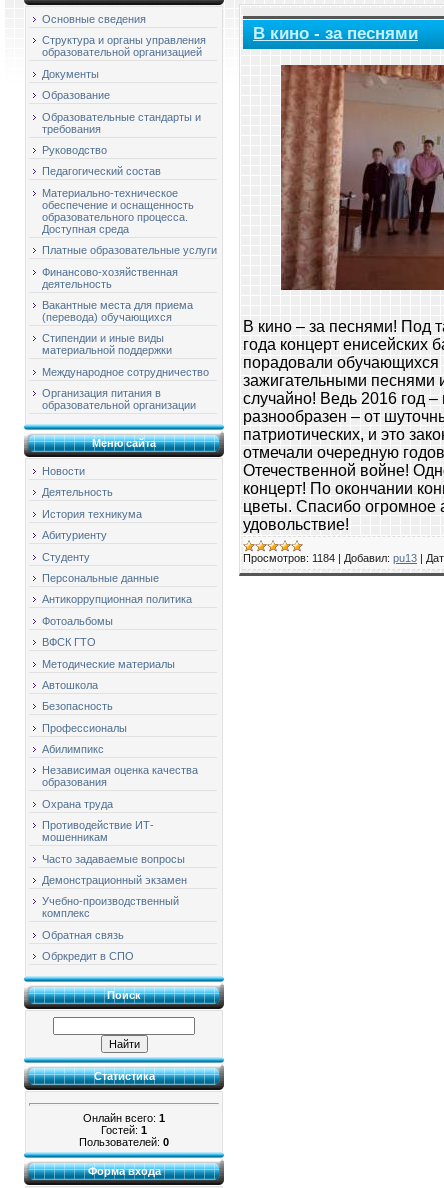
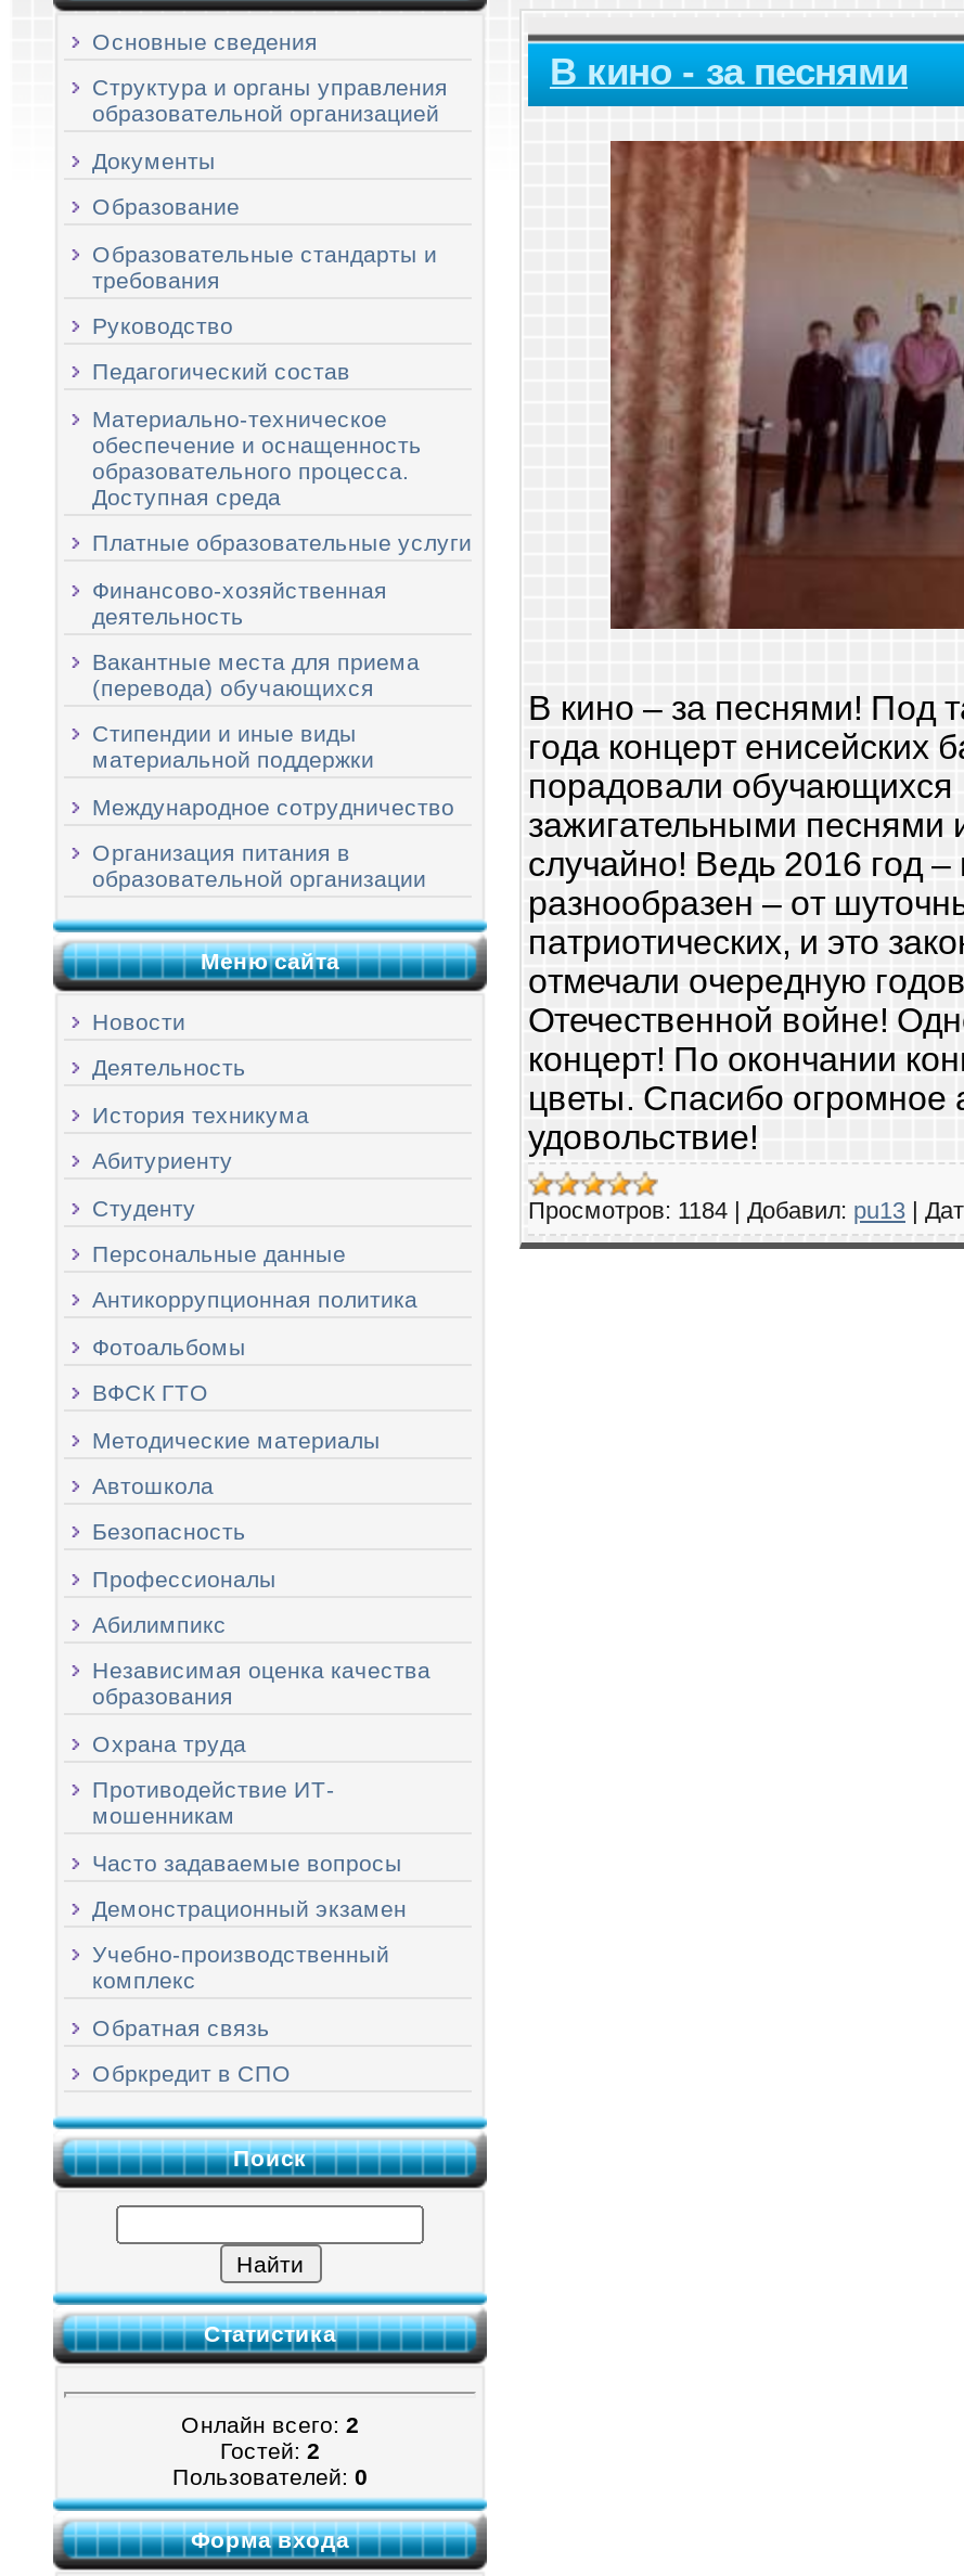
- Онлайн всего: 1
+ Онлайн всего: 2

- Гостей: 1
+ Гостей: 2
